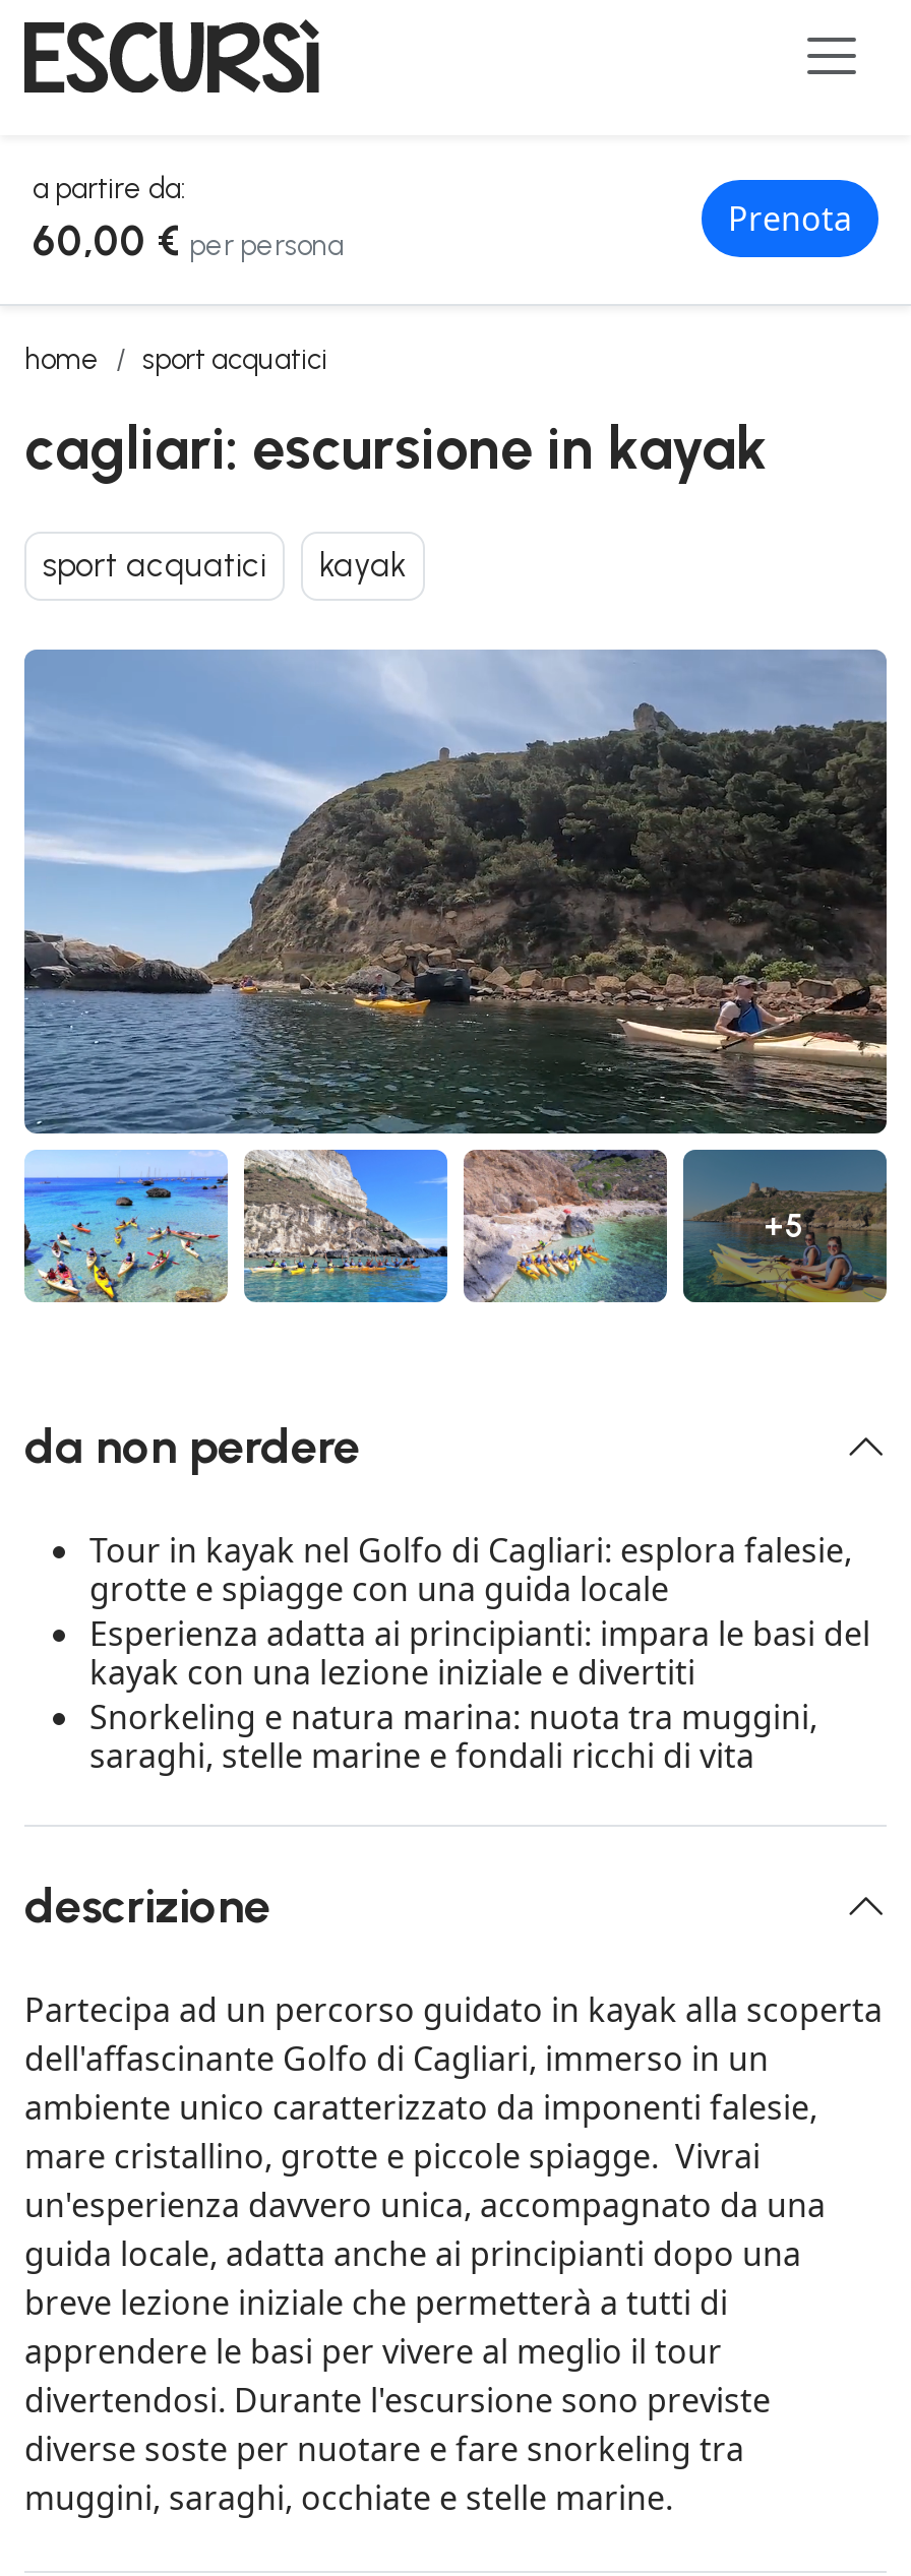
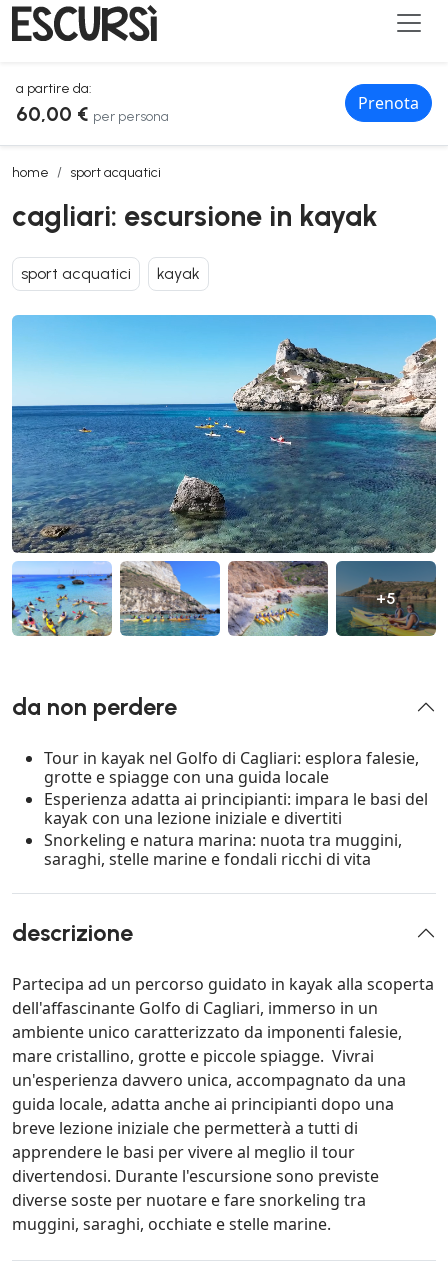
- [image]
+ [image]
